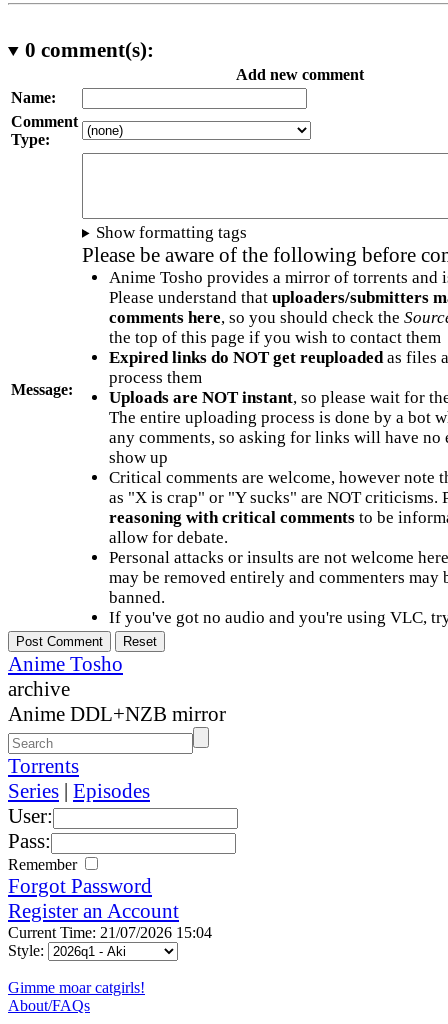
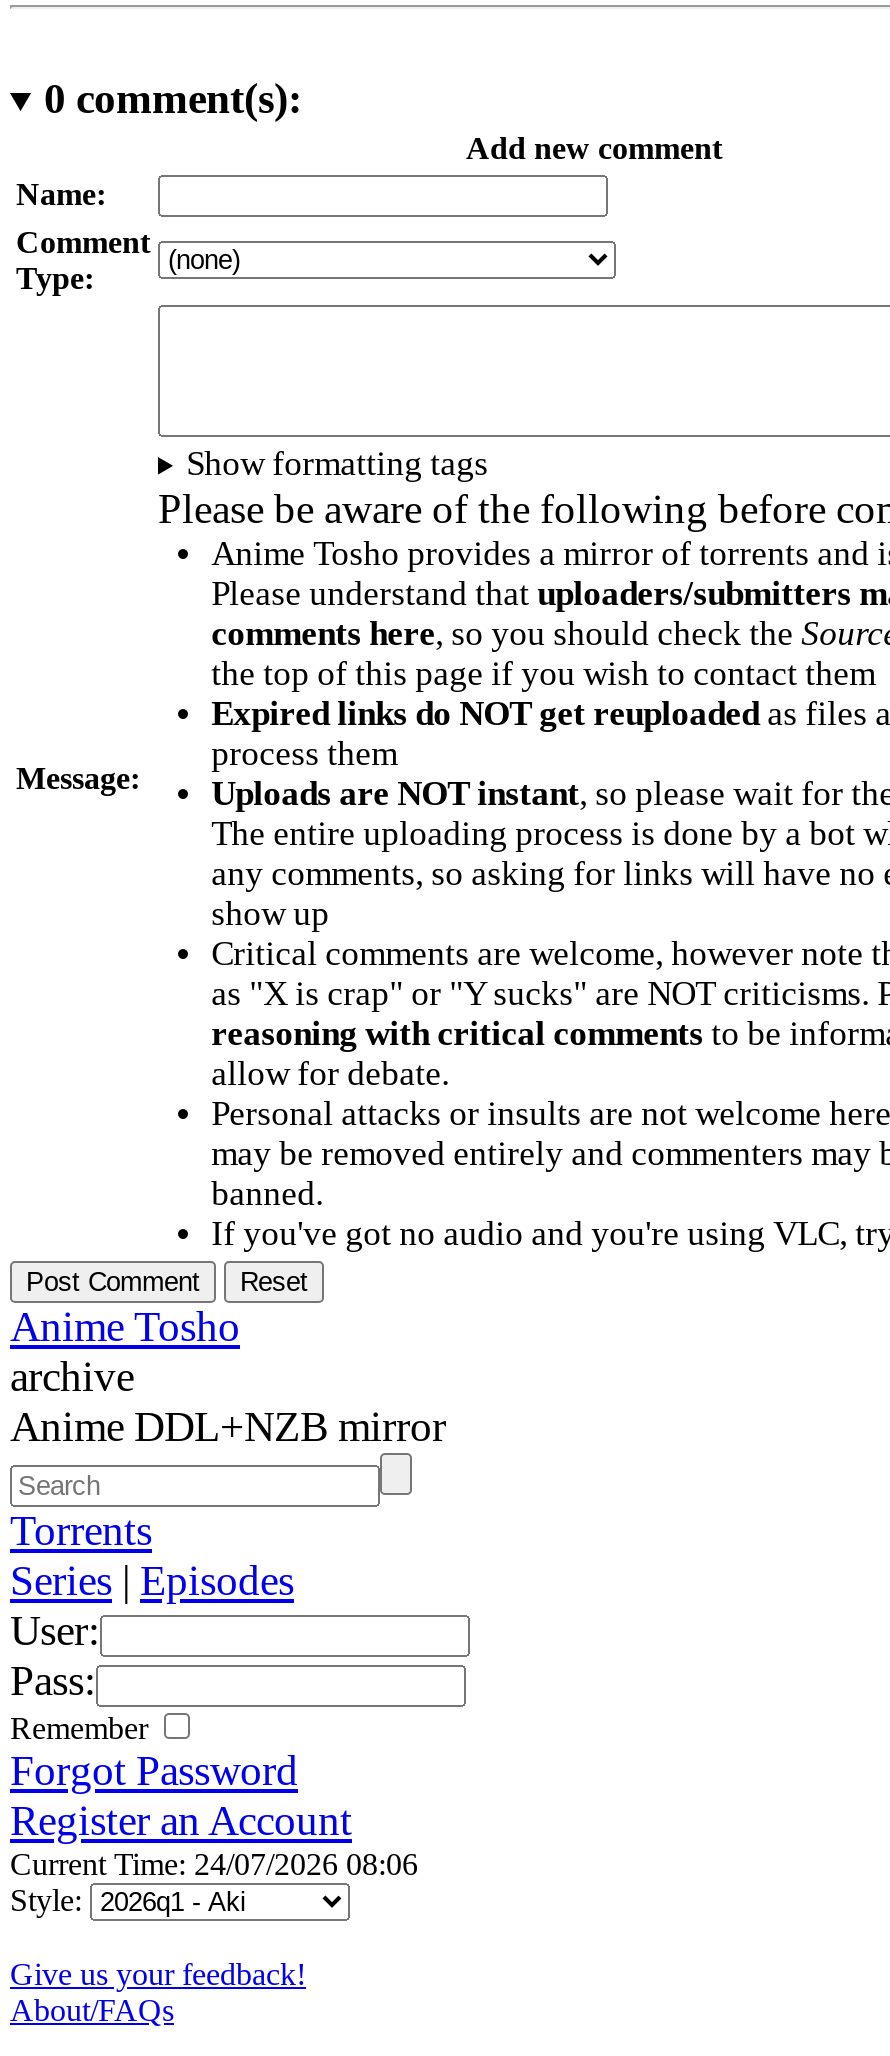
- Current Time: 21/07/2026 15:04
+ Current Time: 24/07/2026 08:06

- Gimme moar catgirls!
+ Give us your feedback!
